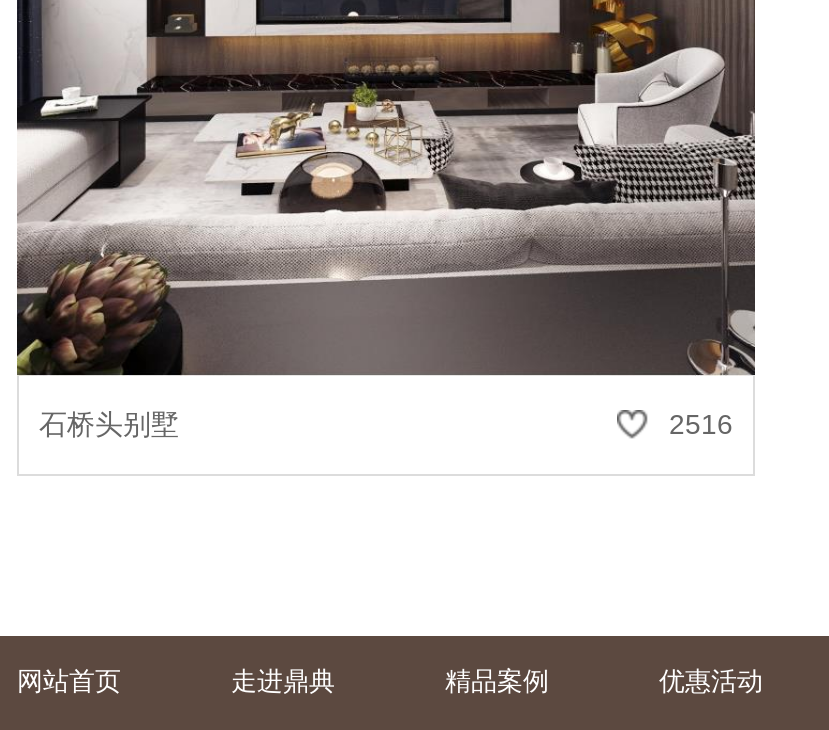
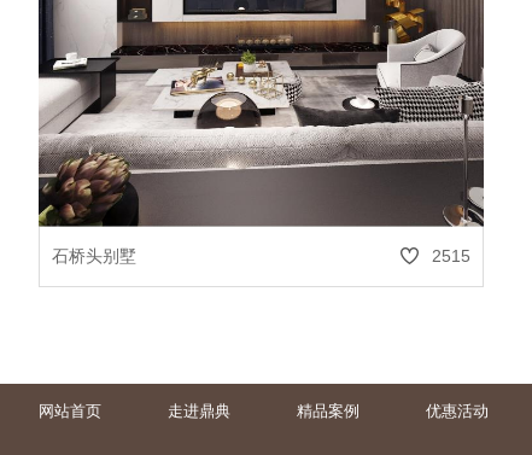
- 2516
+ 2515
